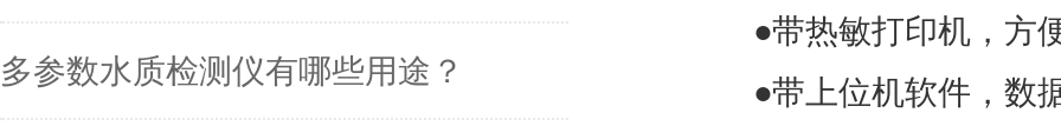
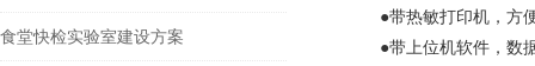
- 多参数水质检测仪有哪些用途？
+ 食堂快检实验室建设方案
